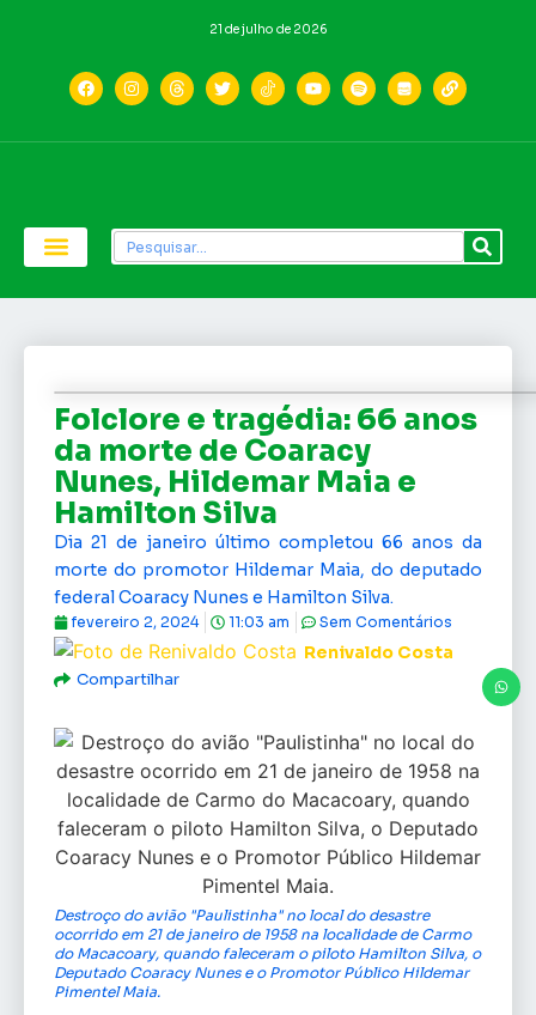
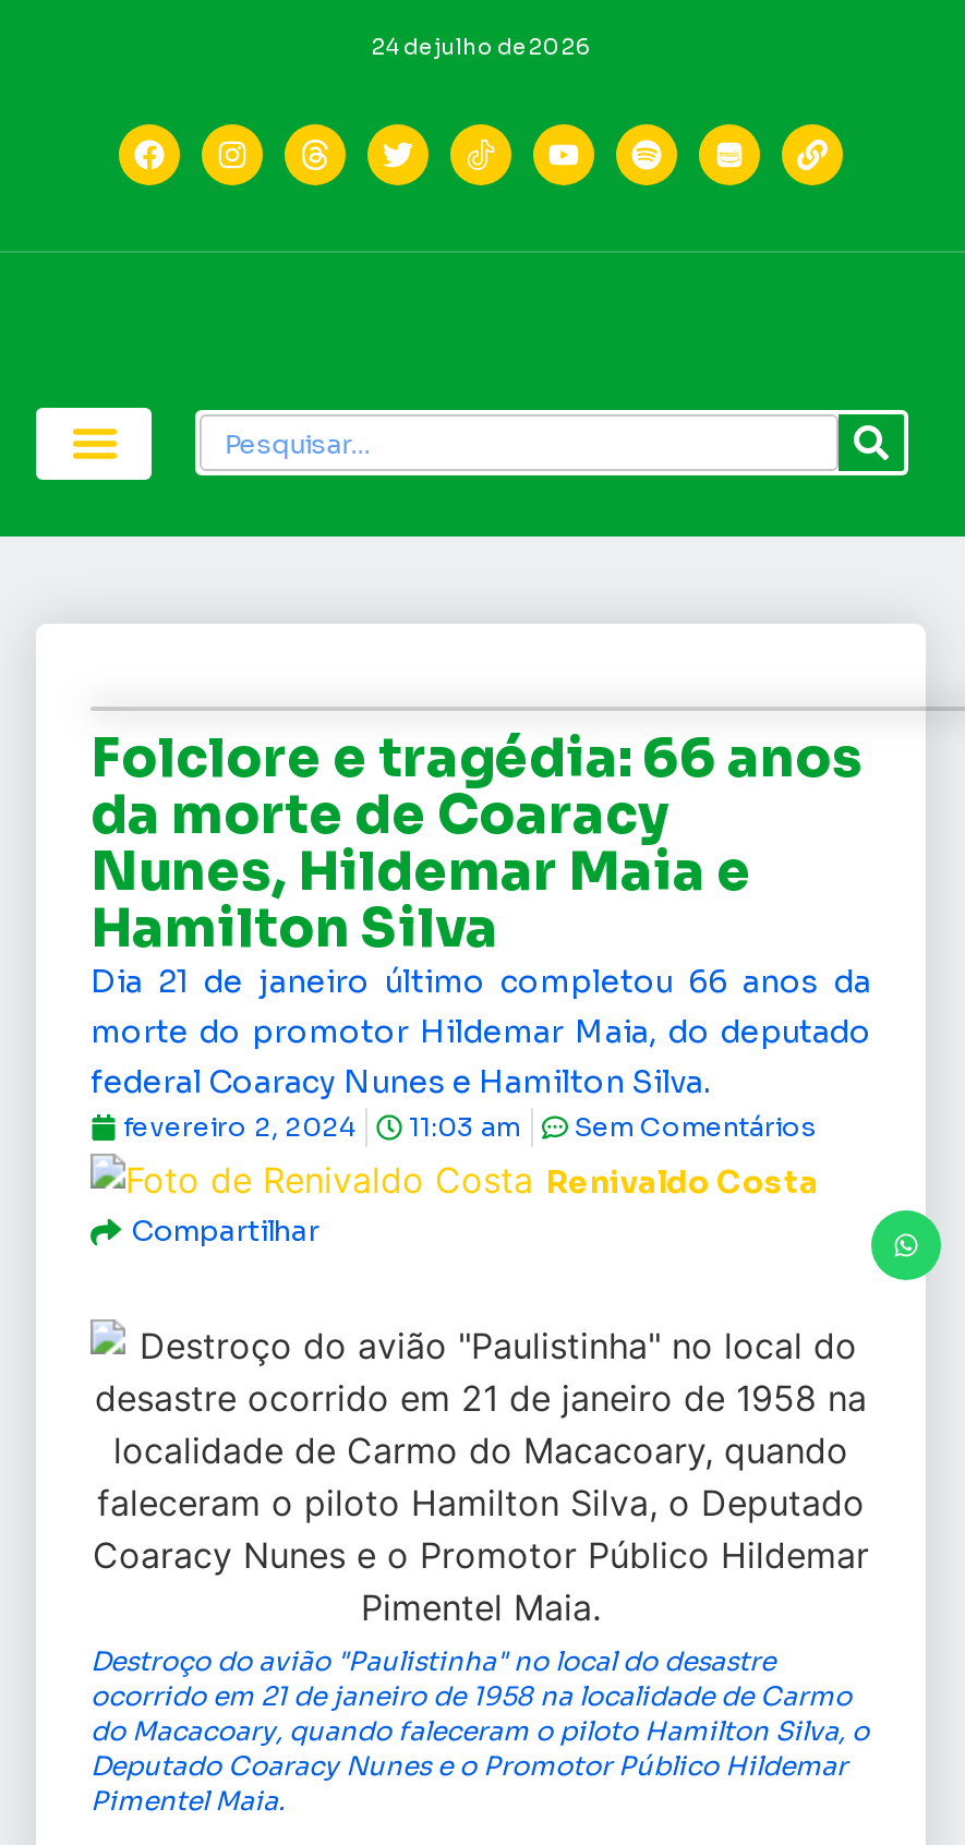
- 21 de julho de 2026
+ 24 de julho de 2026
